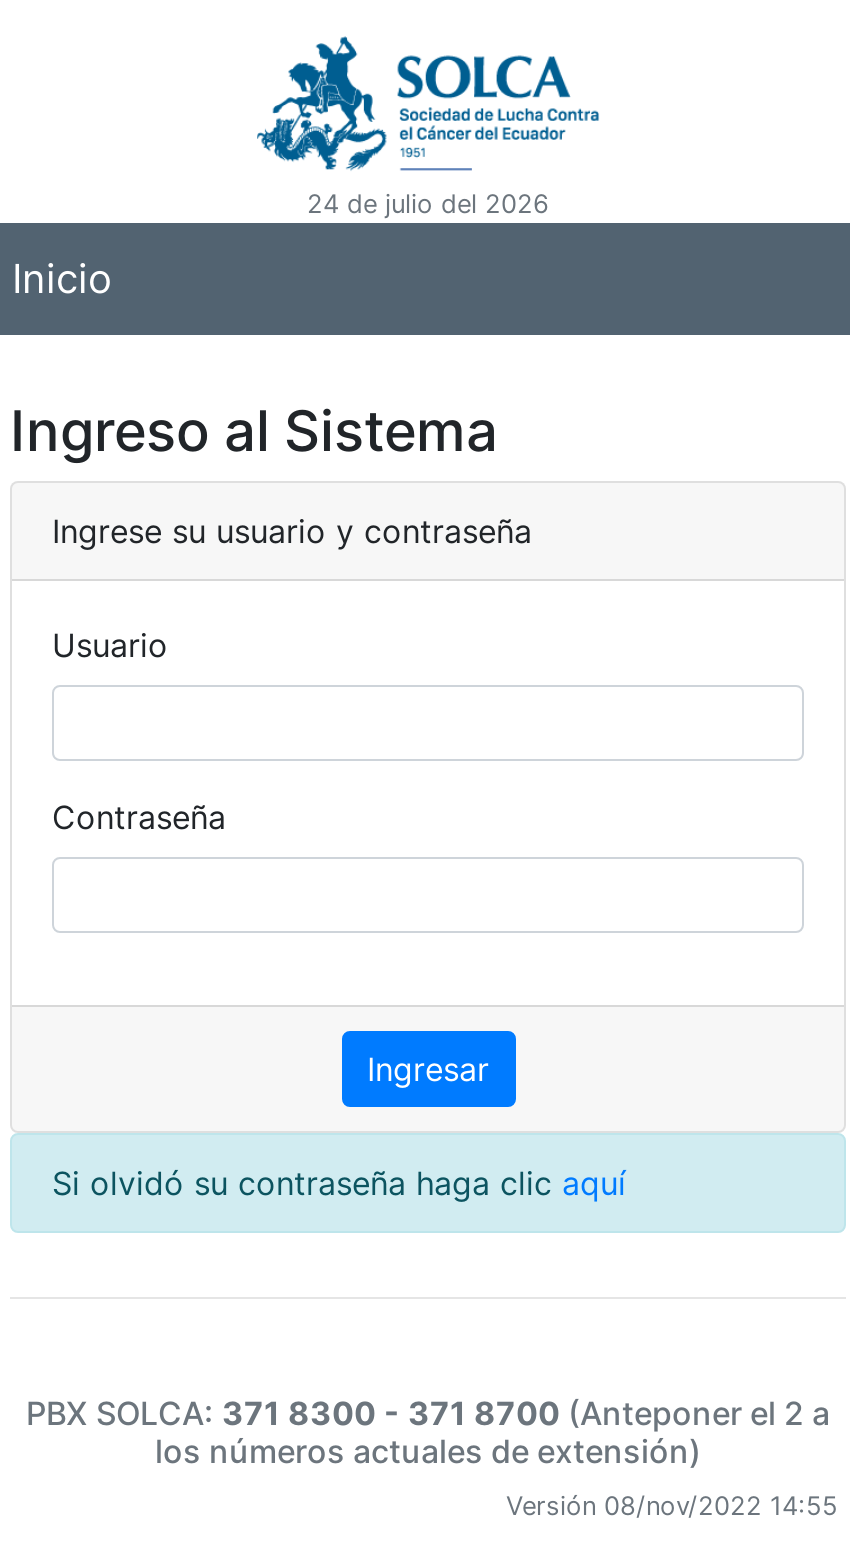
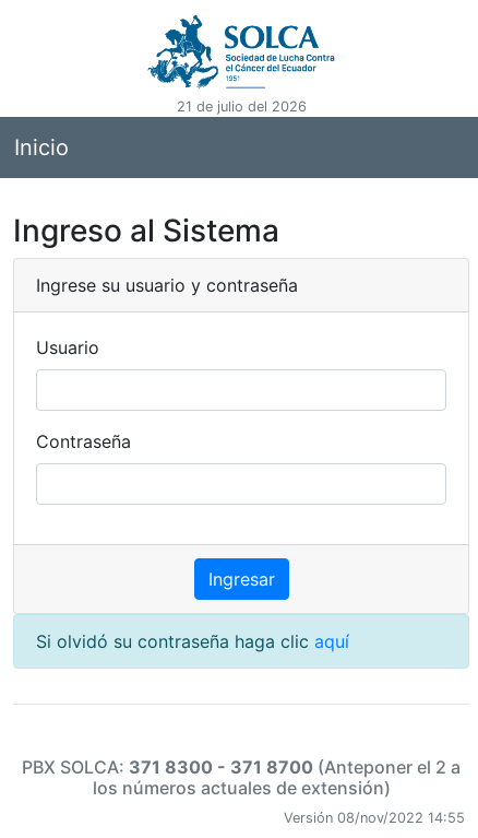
- 24 de julio del 2026
+ 21 de julio del 2026
